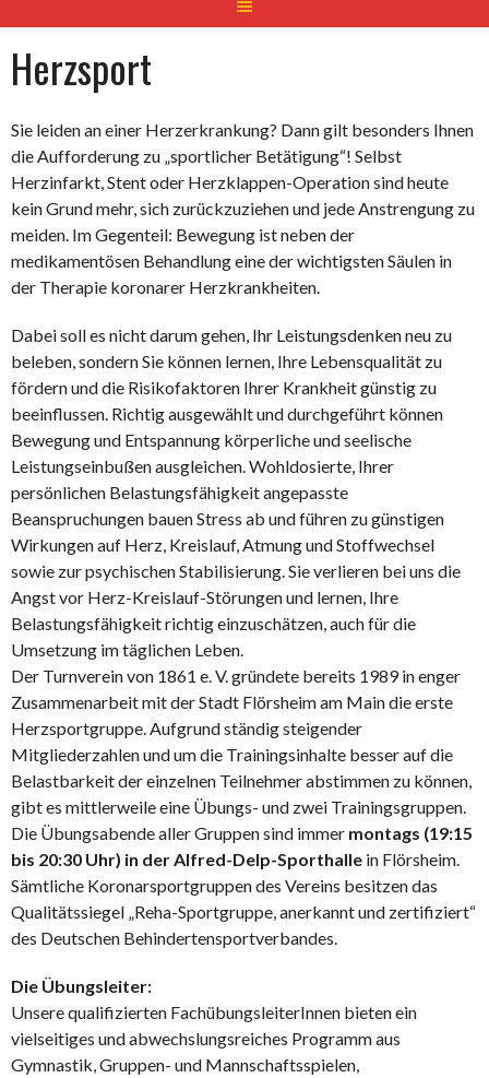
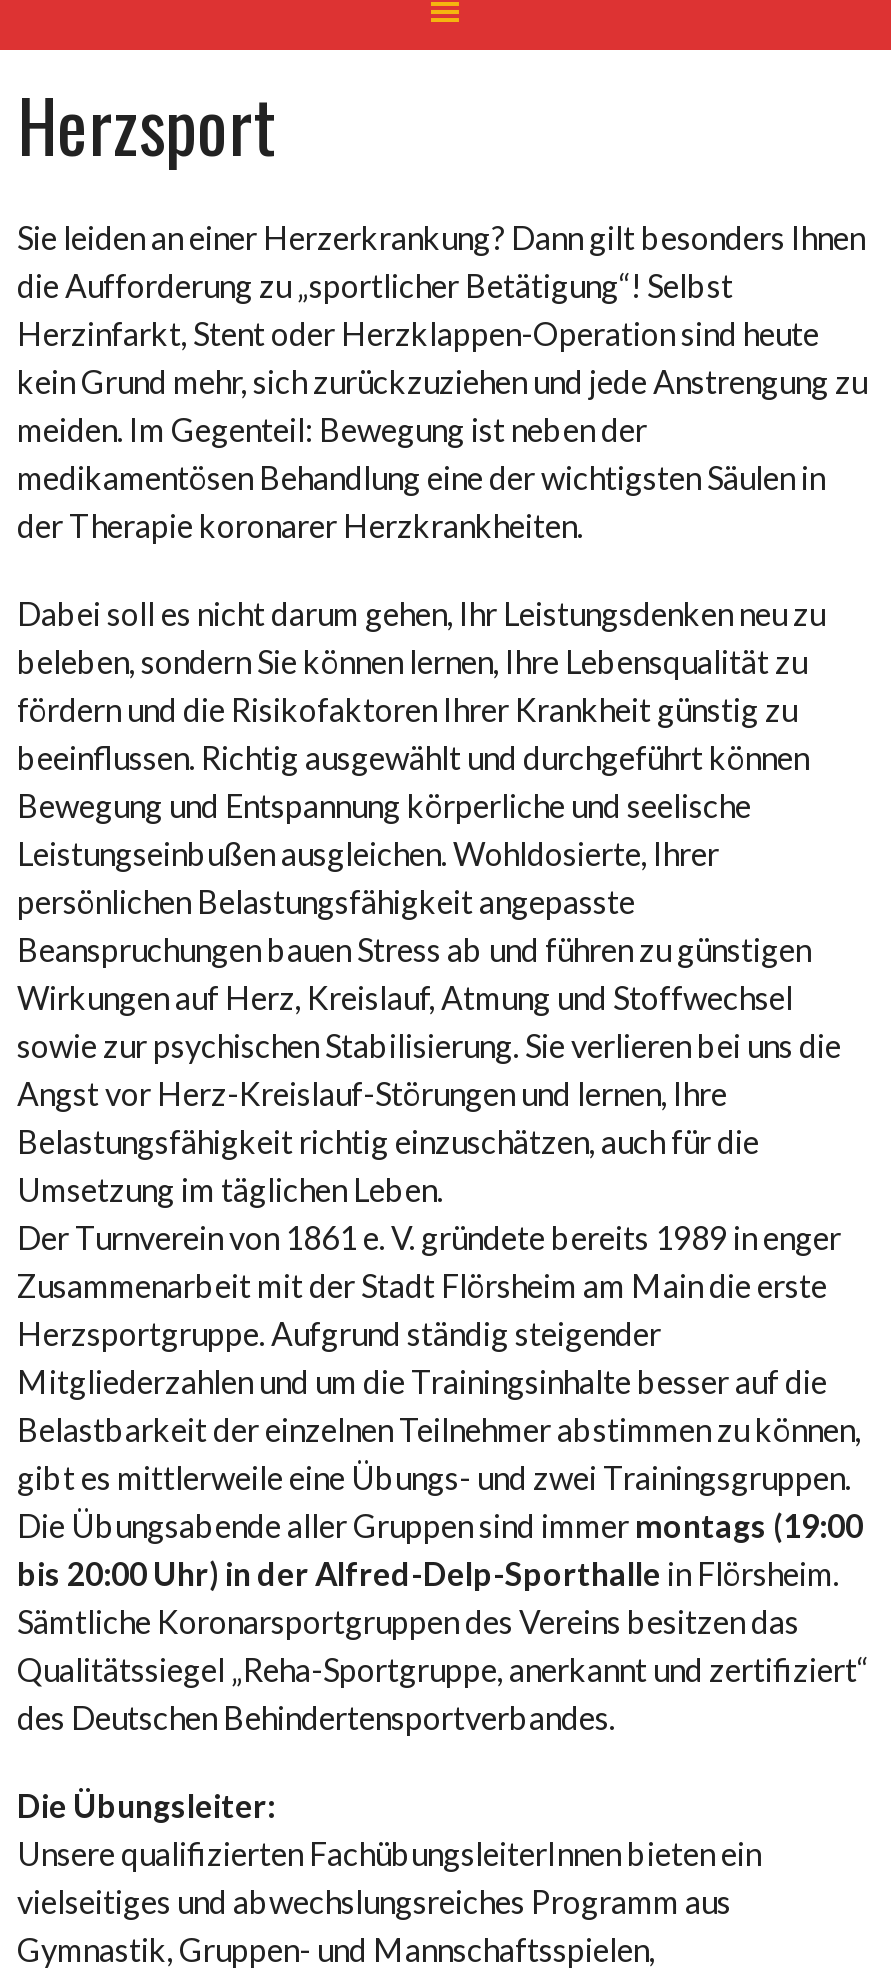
- Die Übungsabende aller Gruppen sind immer montags (19:15
+ Die Übungsabende aller Gruppen sind immer montags (19:00

- bis 20:30 Uhr) in der Alfred-Delp-Sporthalle in Flörsheim.
+ bis 20:00 Uhr) in der Alfred-Delp-Sporthalle in Flörsheim.
